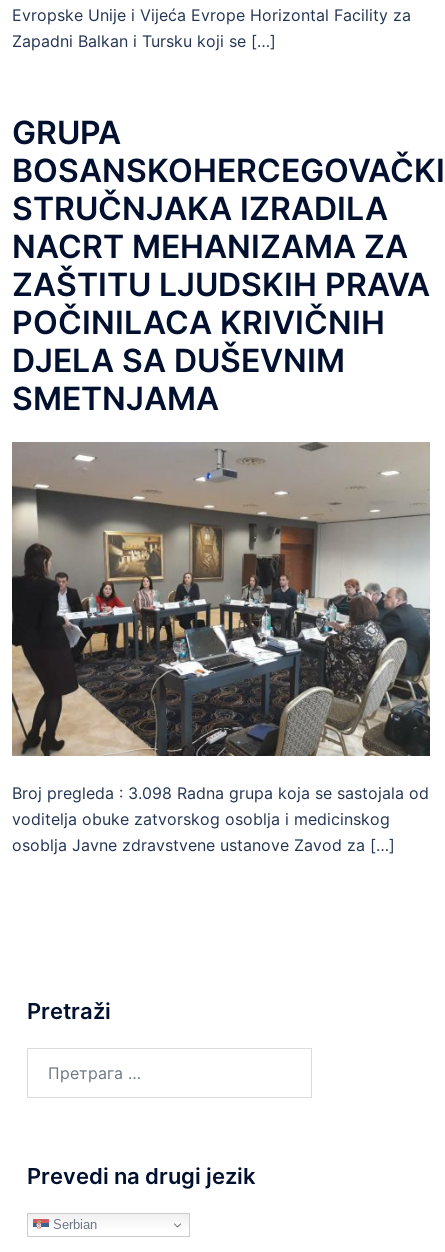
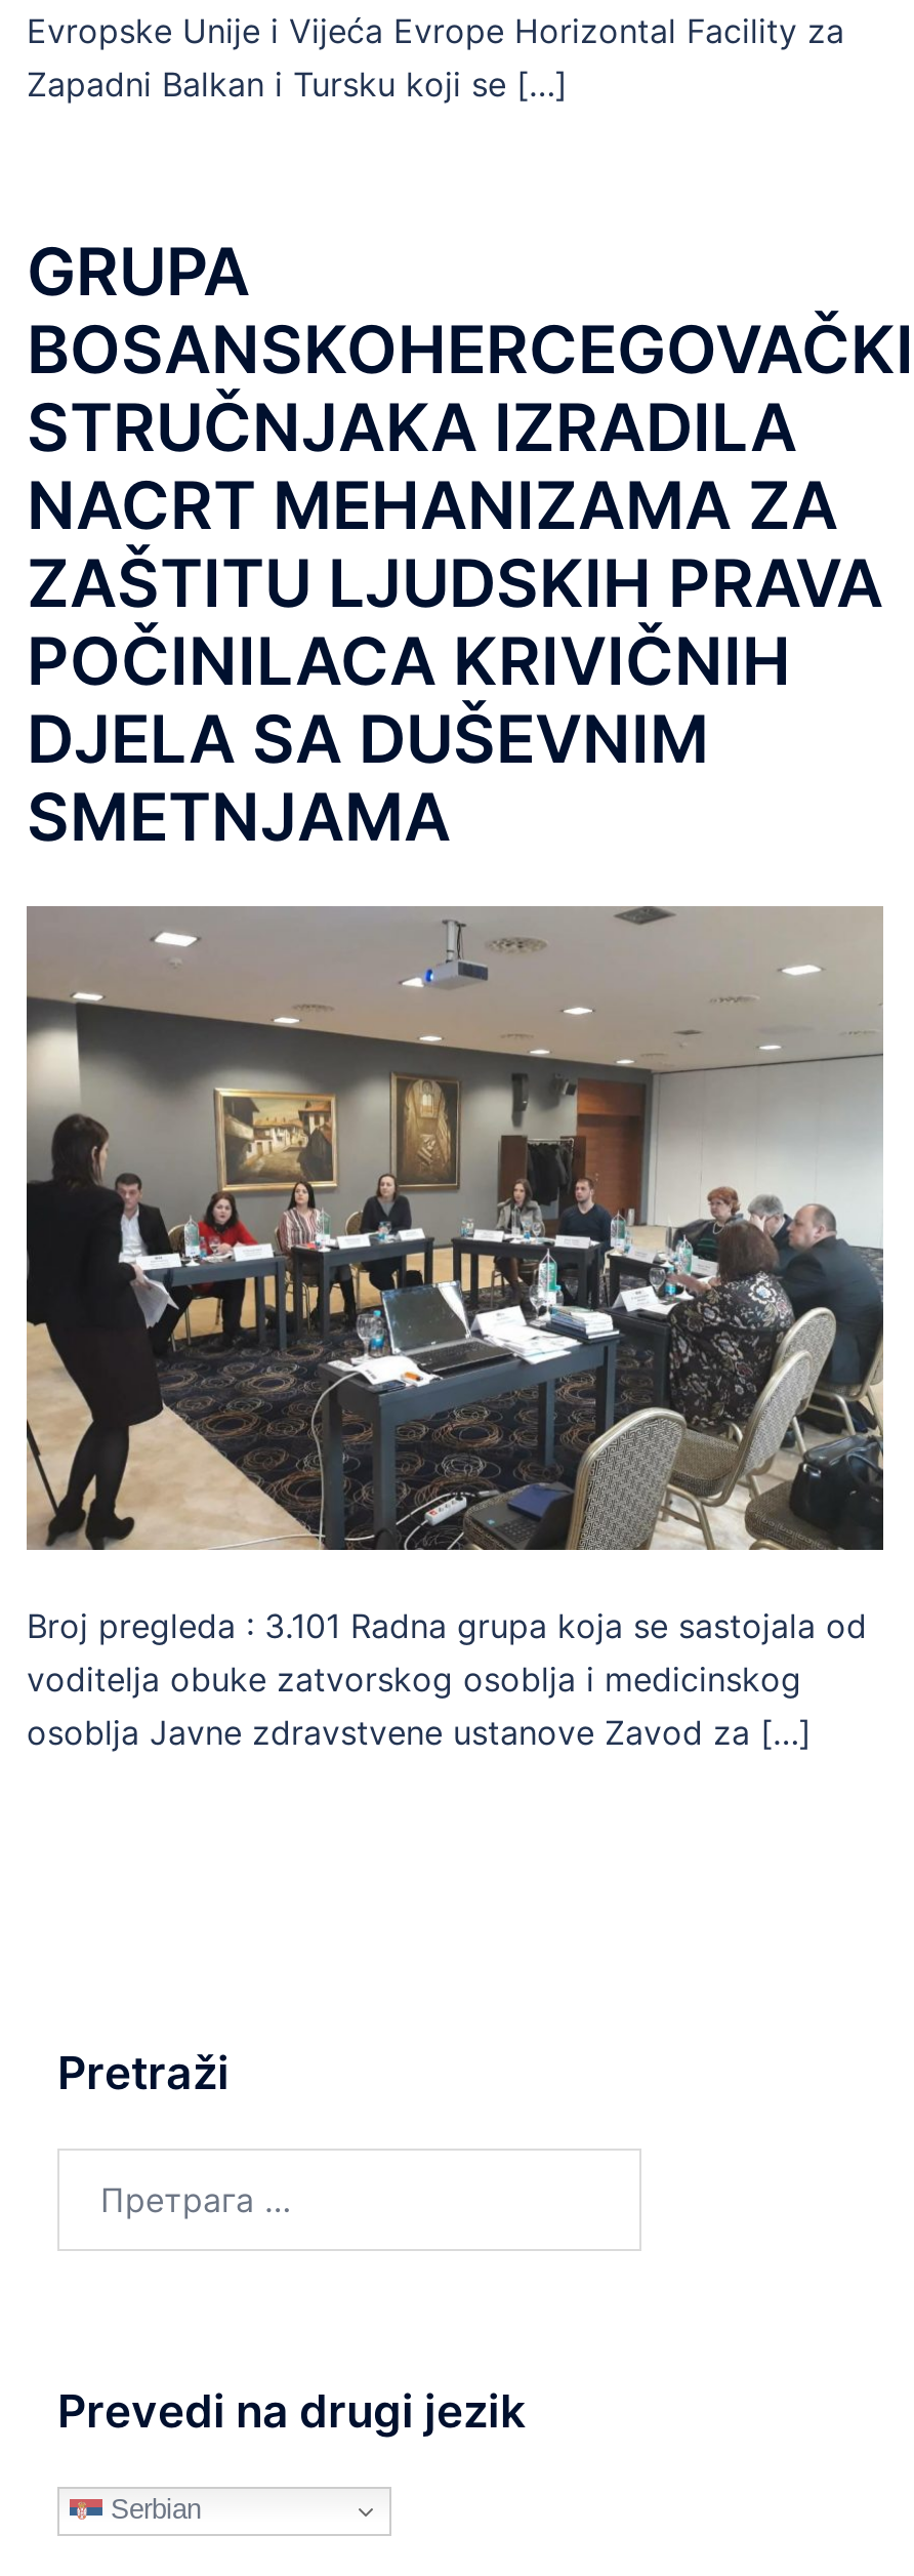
- Broj pregleda : 3.098 Radna grupa koja se sastojala od
+ Broj pregleda : 3.101 Radna grupa koja se sastojala od
